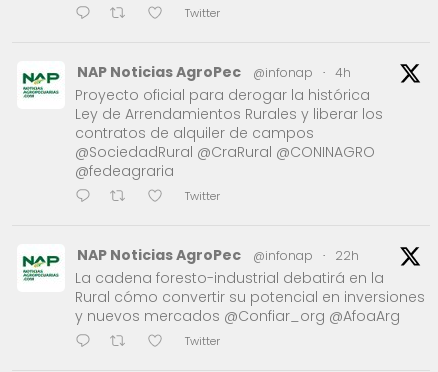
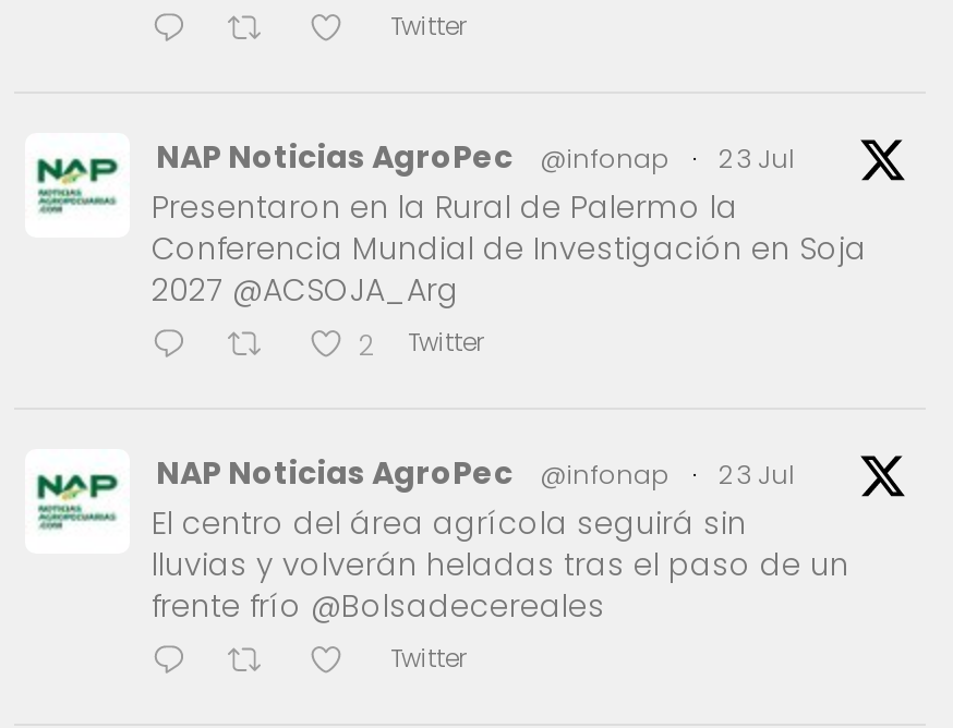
- 4h
- Proyecto oficial para derogar la histórica
- Ley de Arrendamientos Rurales y liberar los
- contratos de alquiler de campos
- @SociedadRural @CraRural @CONINAGRO
- @fedeagraria
+ 23 Jul
+ Presentaron en la Rural de Palermo la
+ Conferencia Mundial de Investigación en Soja
+ 2027 @ACSOJA_Arg
+ 2

- 22h
- La cadena foresto-industrial debatirá en la
- Rural cómo convertir su potencial en inversiones
- y nuevos mercados @Confiar_org @AfoaArg
+ 23 Jul
+ El centro del área agrícola seguirá sin
+ lluvias y volverán heladas tras el paso de un
+ frente frío @Bolsadecereales
